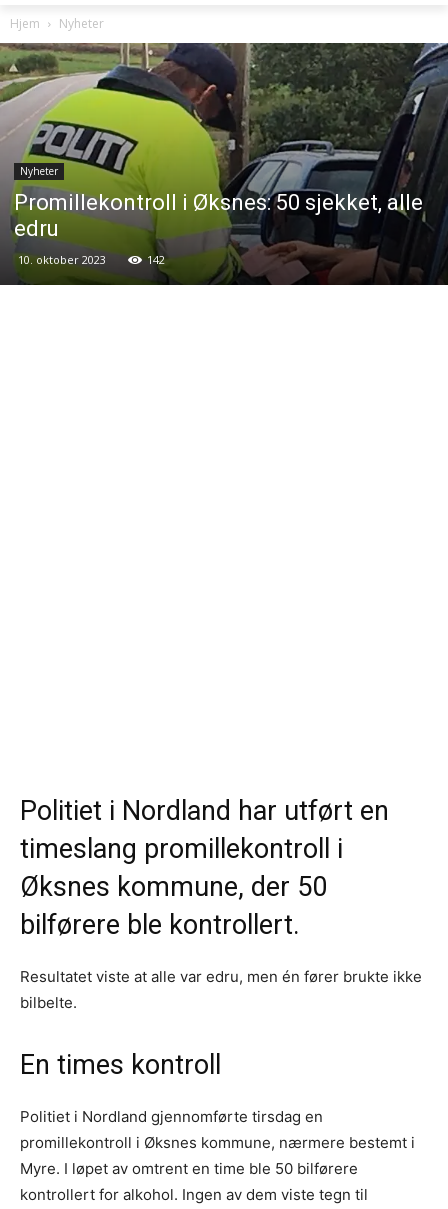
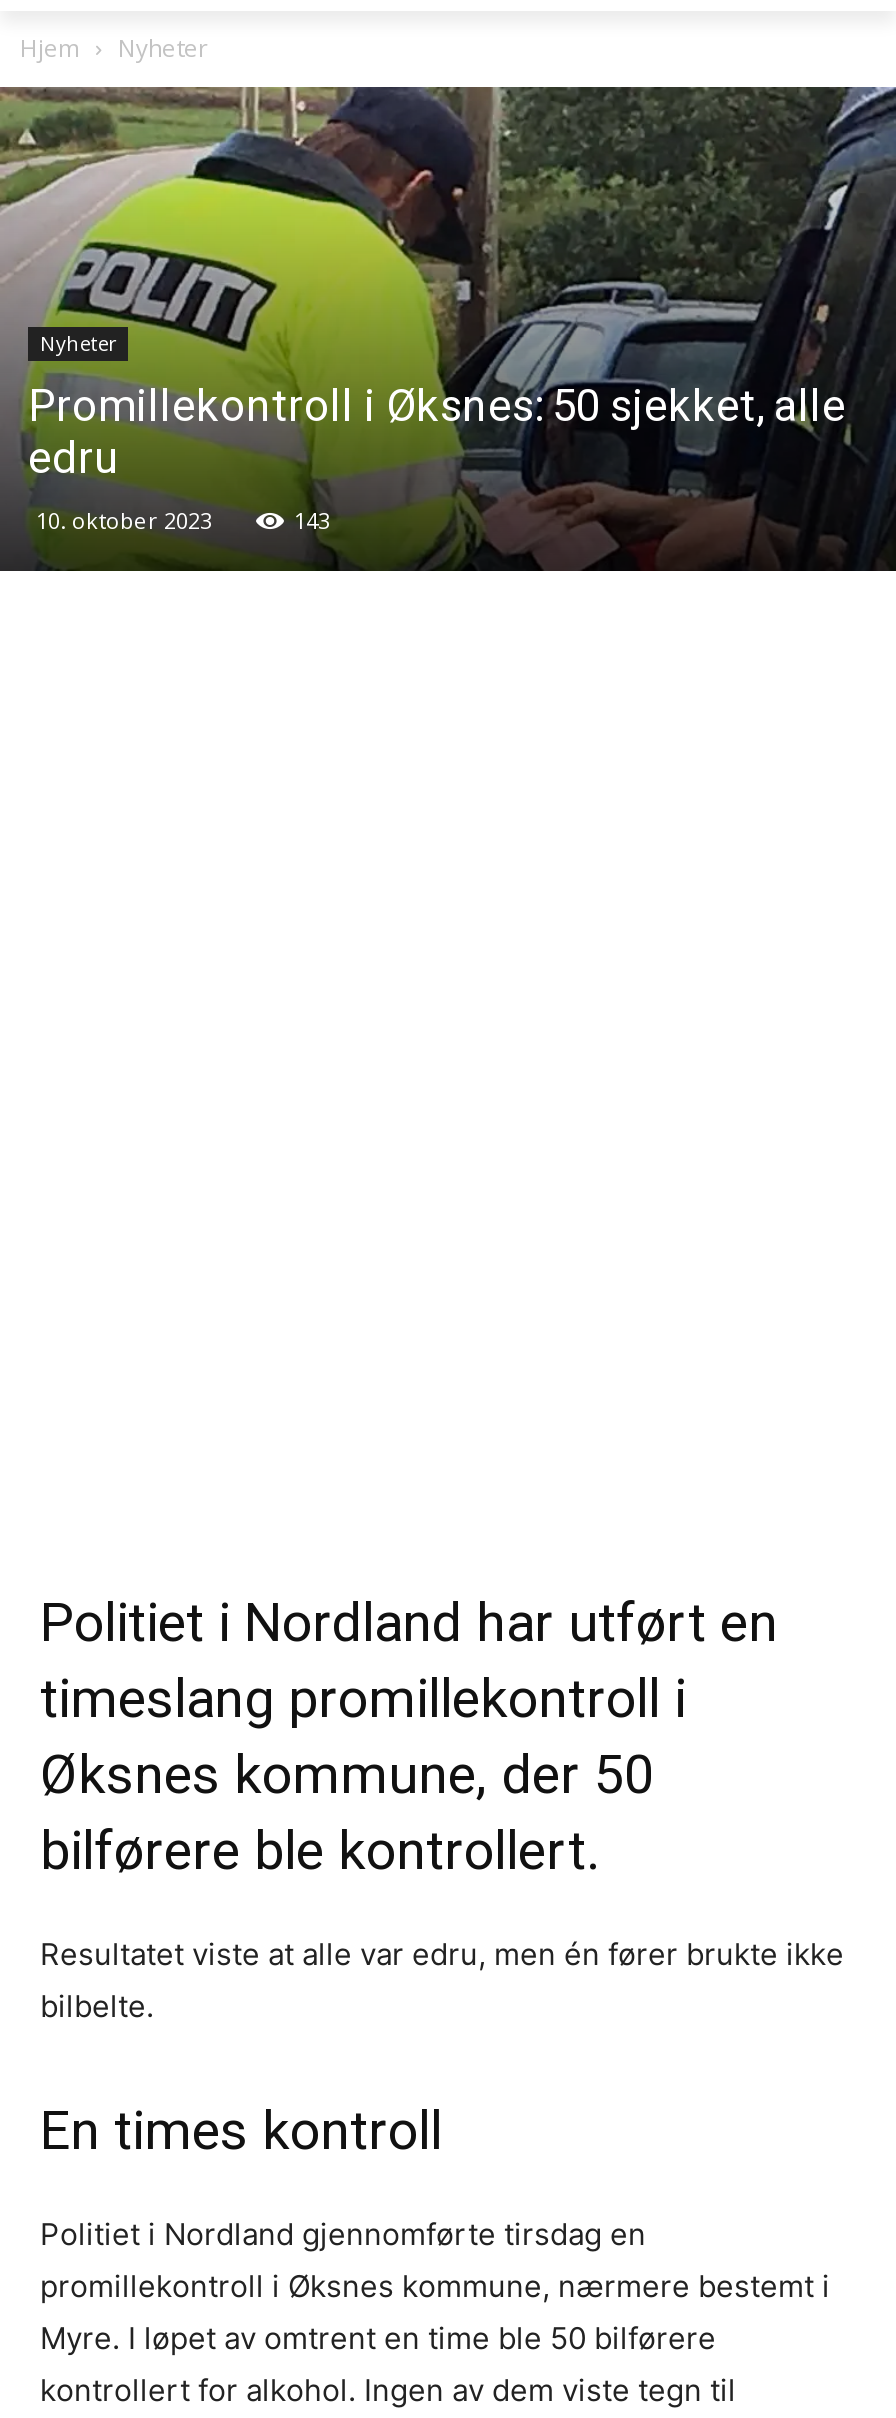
- 142
+ 143
